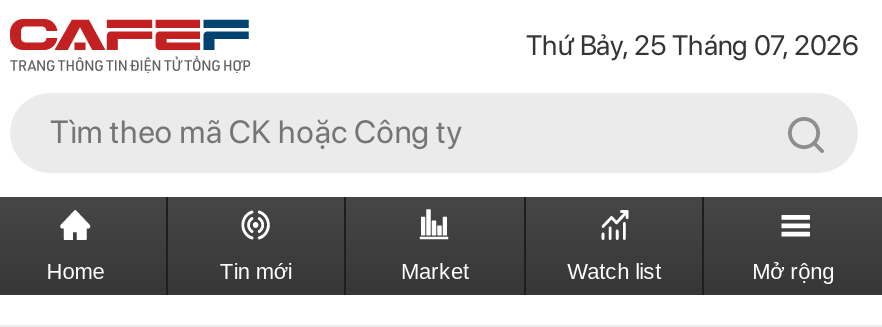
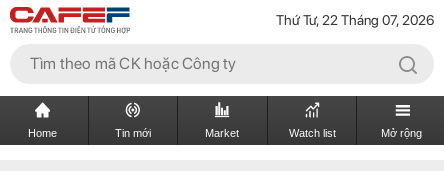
- Thứ Bảy, 25 Tháng 07, 2026
+ Thứ Tư, 22 Tháng 07, 2026
